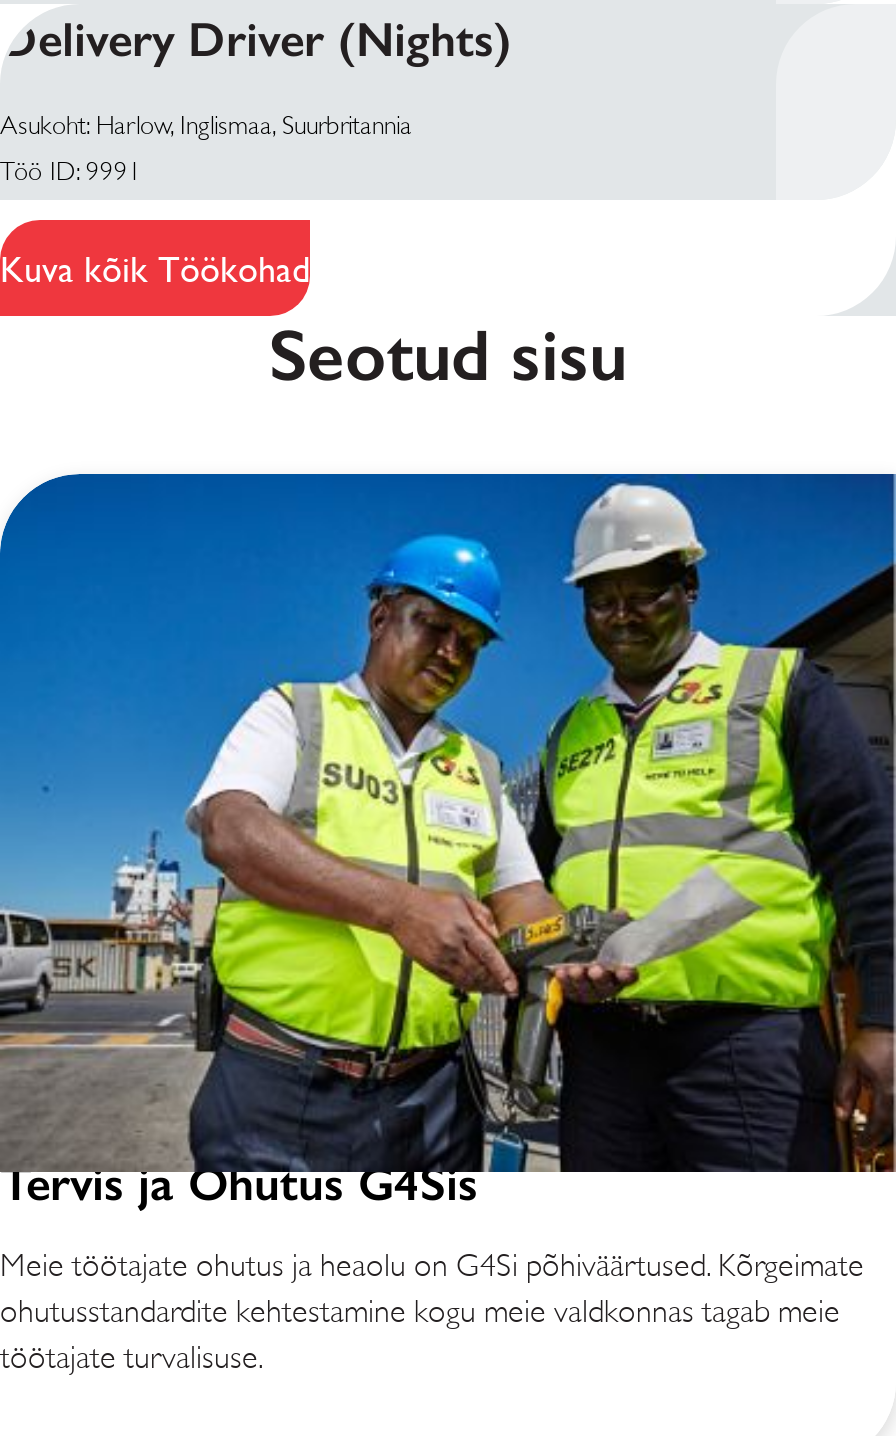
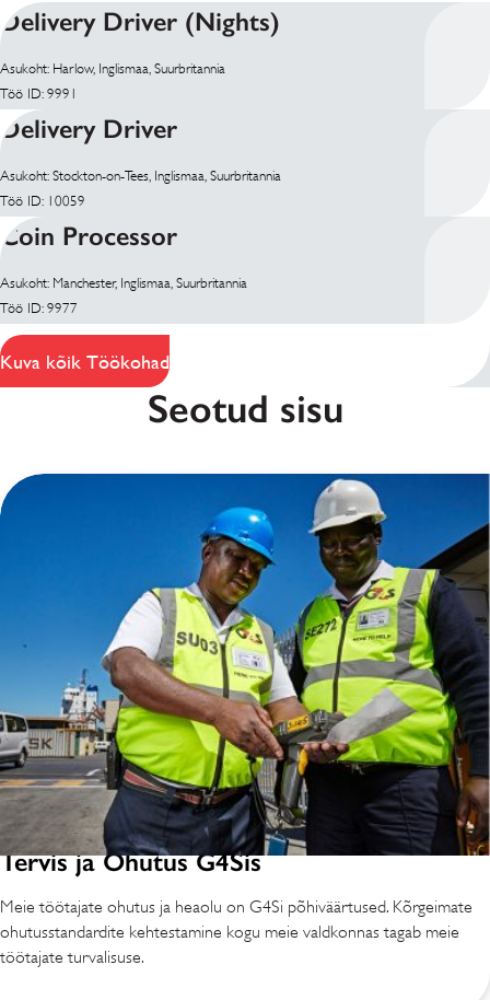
+ Delivery Driver
+ Asukoht: Stockton-on-Tees, Inglismaa, Suurbritannia
+ Töö ID: 10059
+ Coin Processor
+ Asukoht: Manchester, Inglismaa, Suurbritannia
+ Töö ID: 9977
